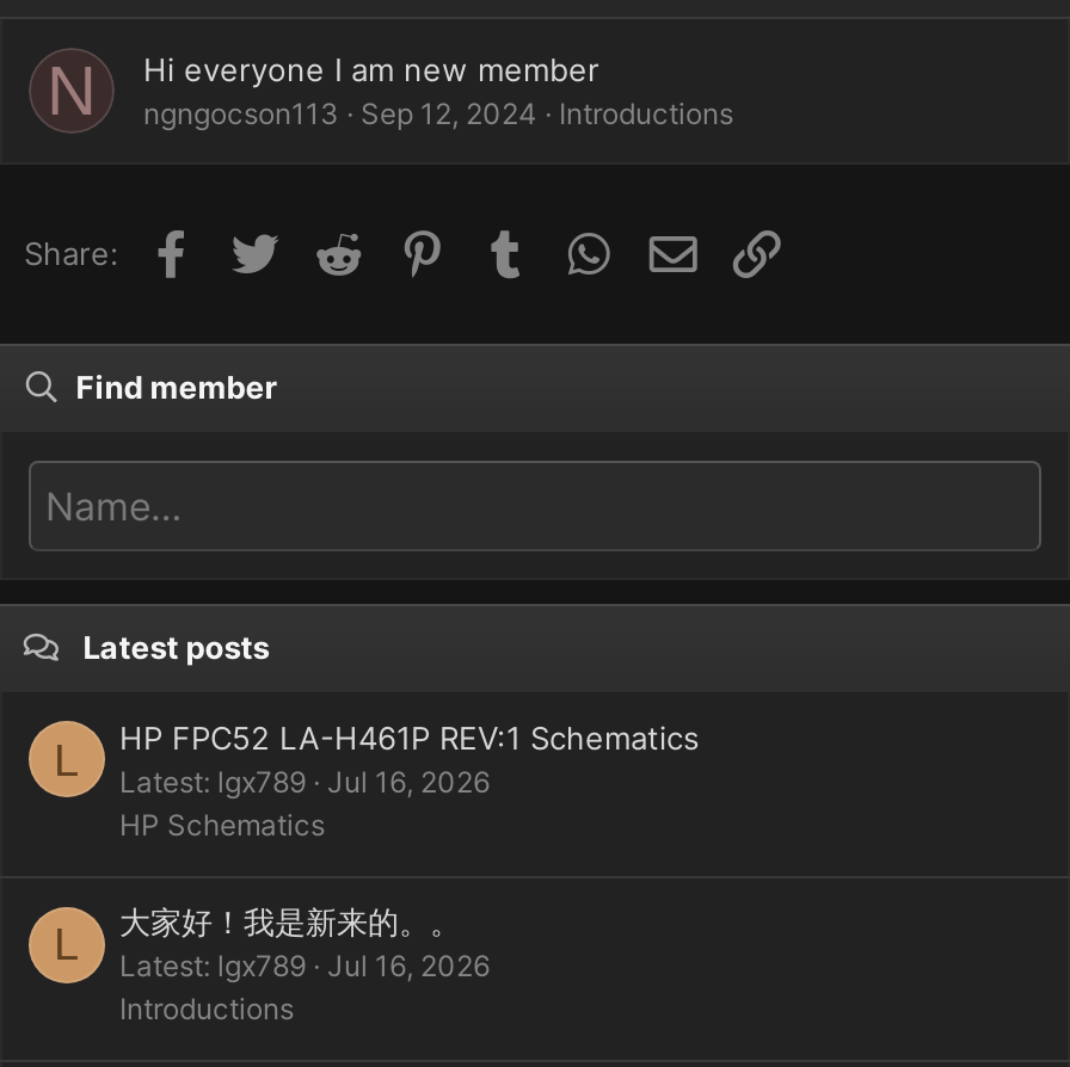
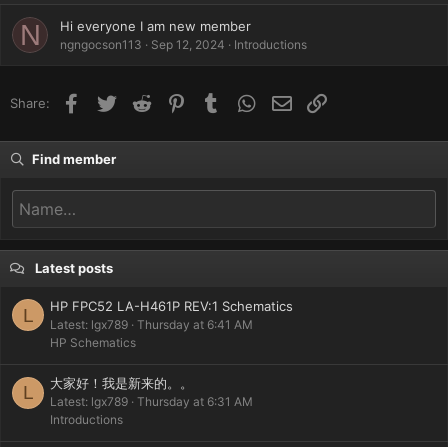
- Latest: lgx789 Jul 16, 2026
+ Latest: lgx789 Thursday at 6:41 AM

- Latest: lgx789 Jul 16, 2026
+ Latest: lgx789 Thursday at 6:31 AM
